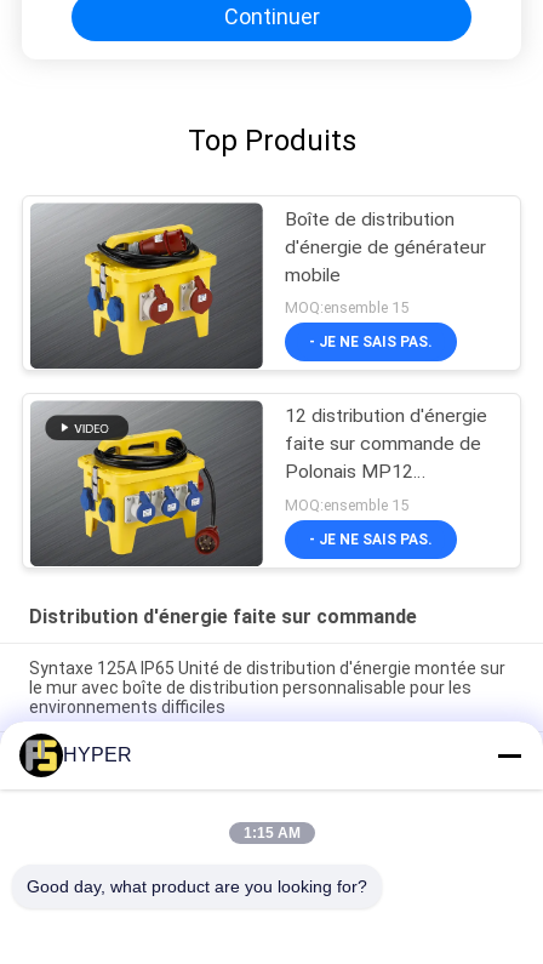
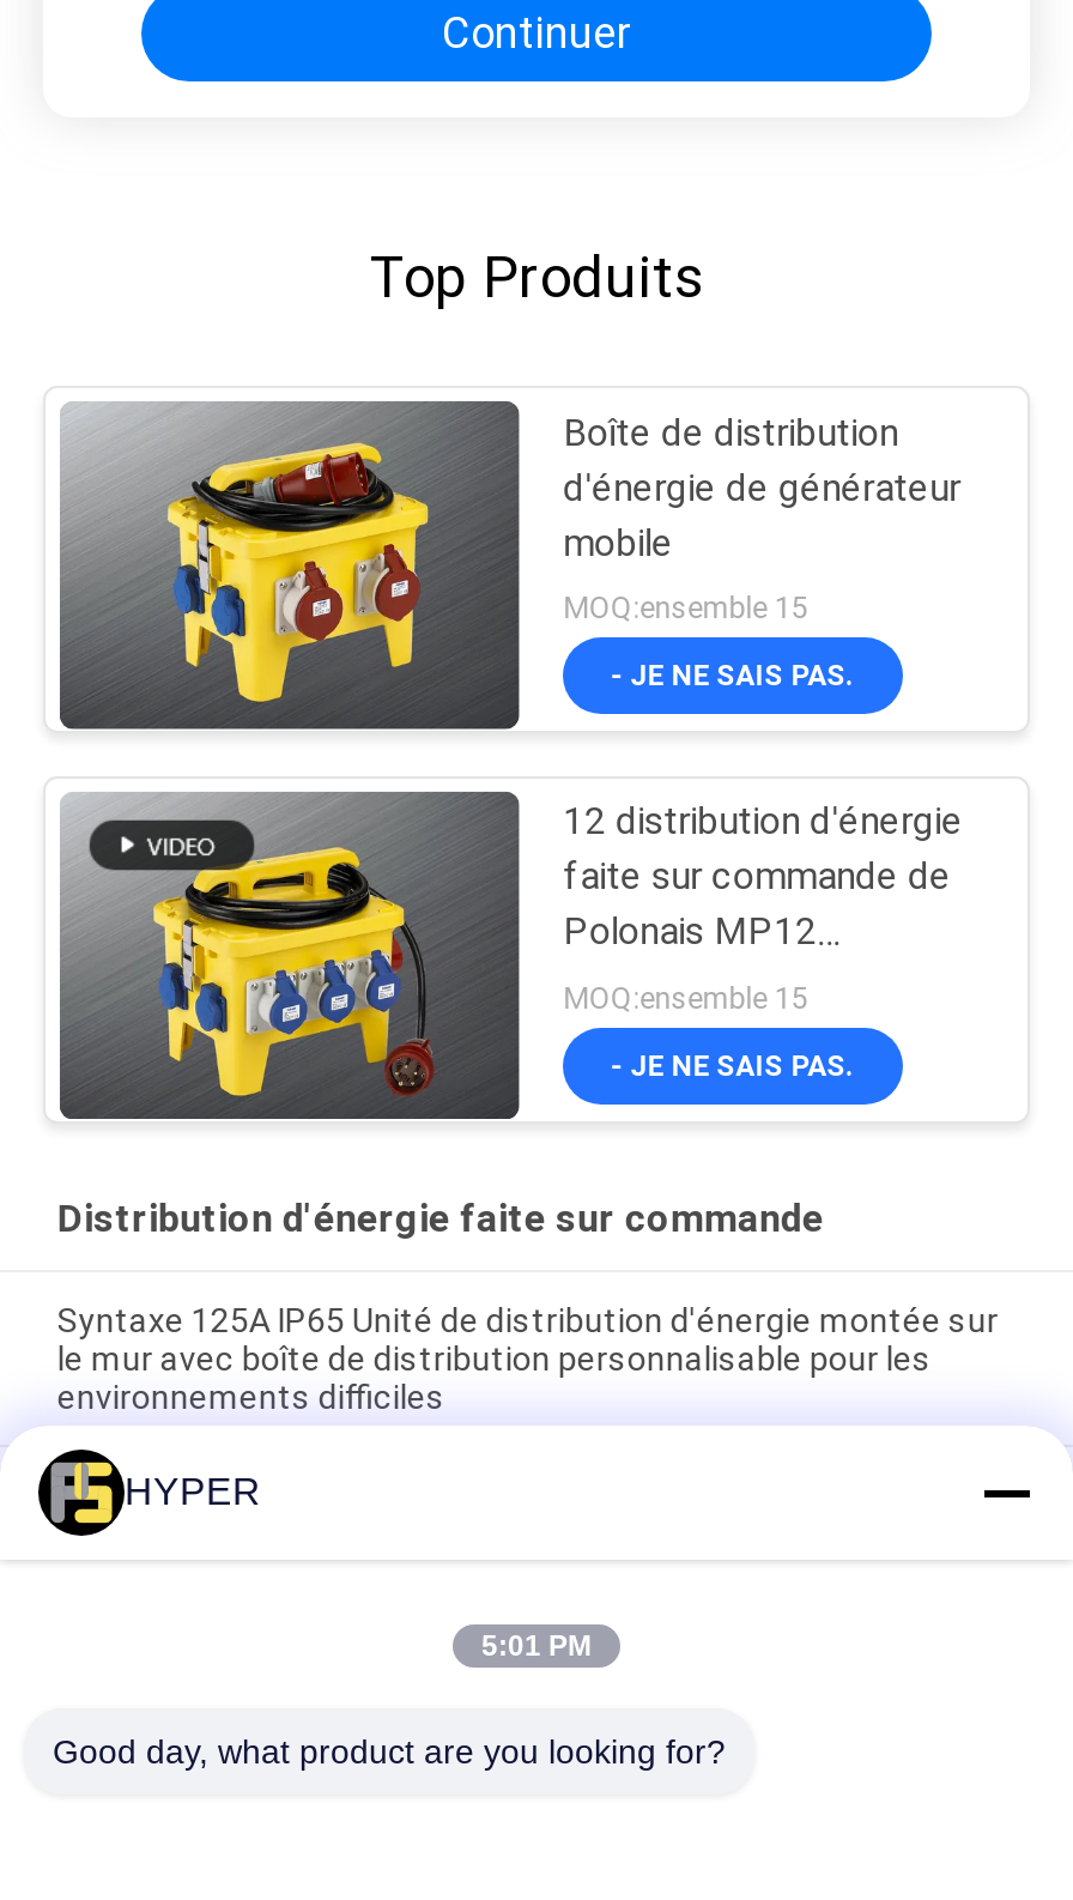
- 1:15 AM
+ 5:01 PM
